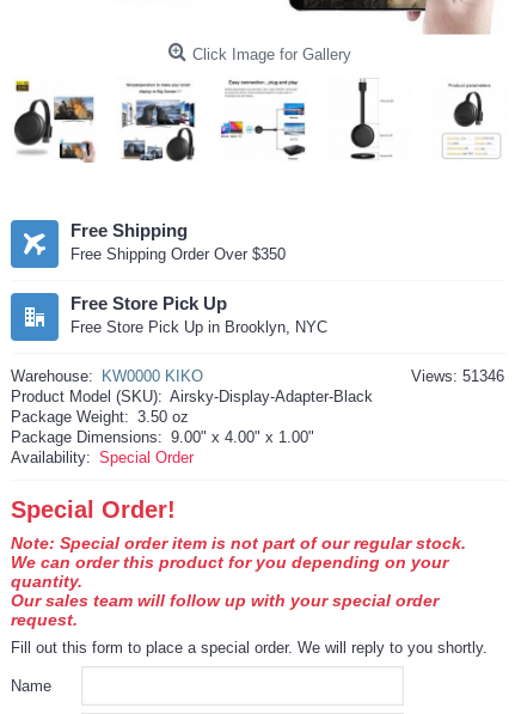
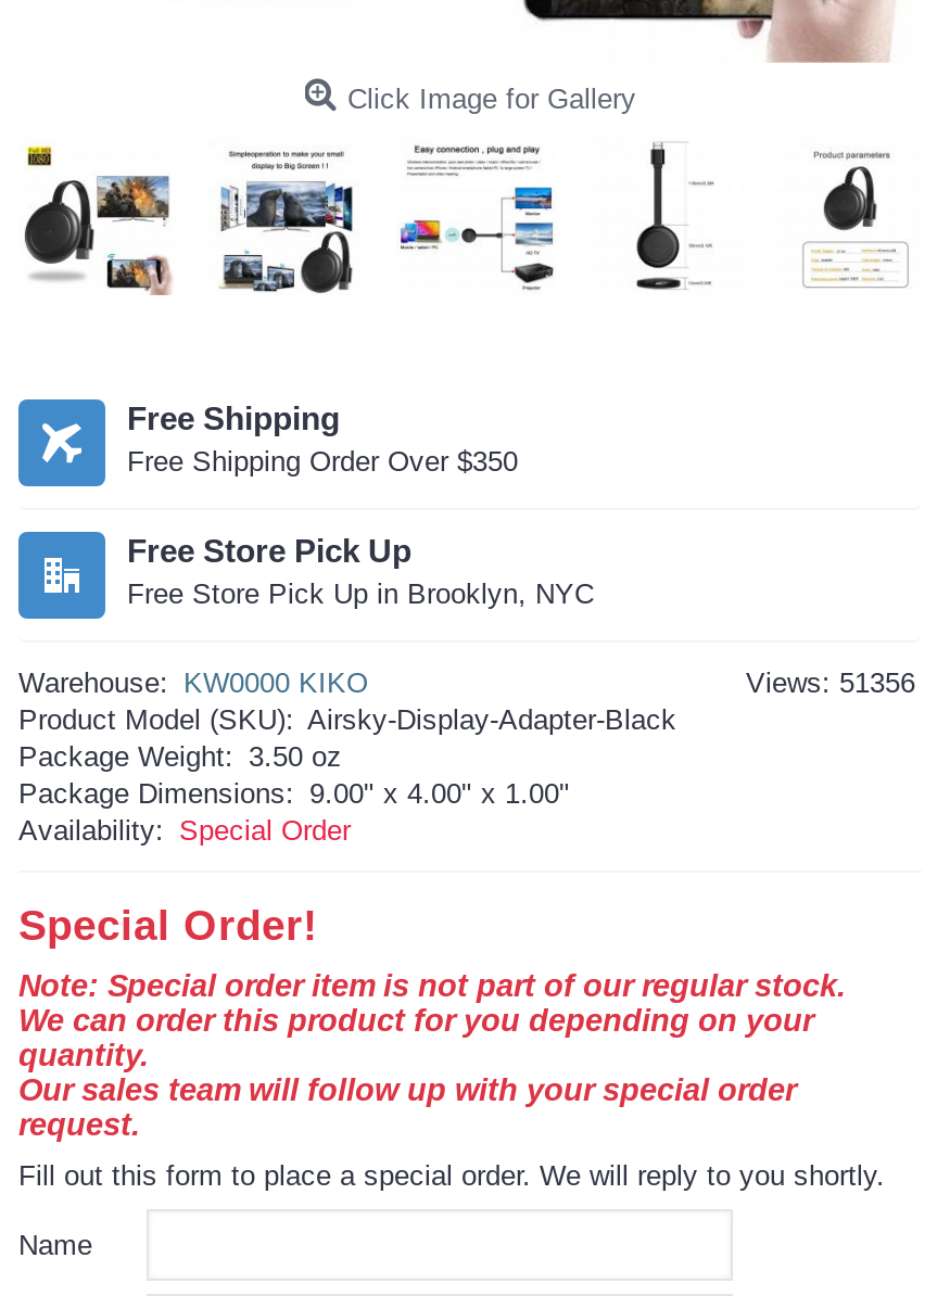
- Views: 51346
+ Views: 51356
